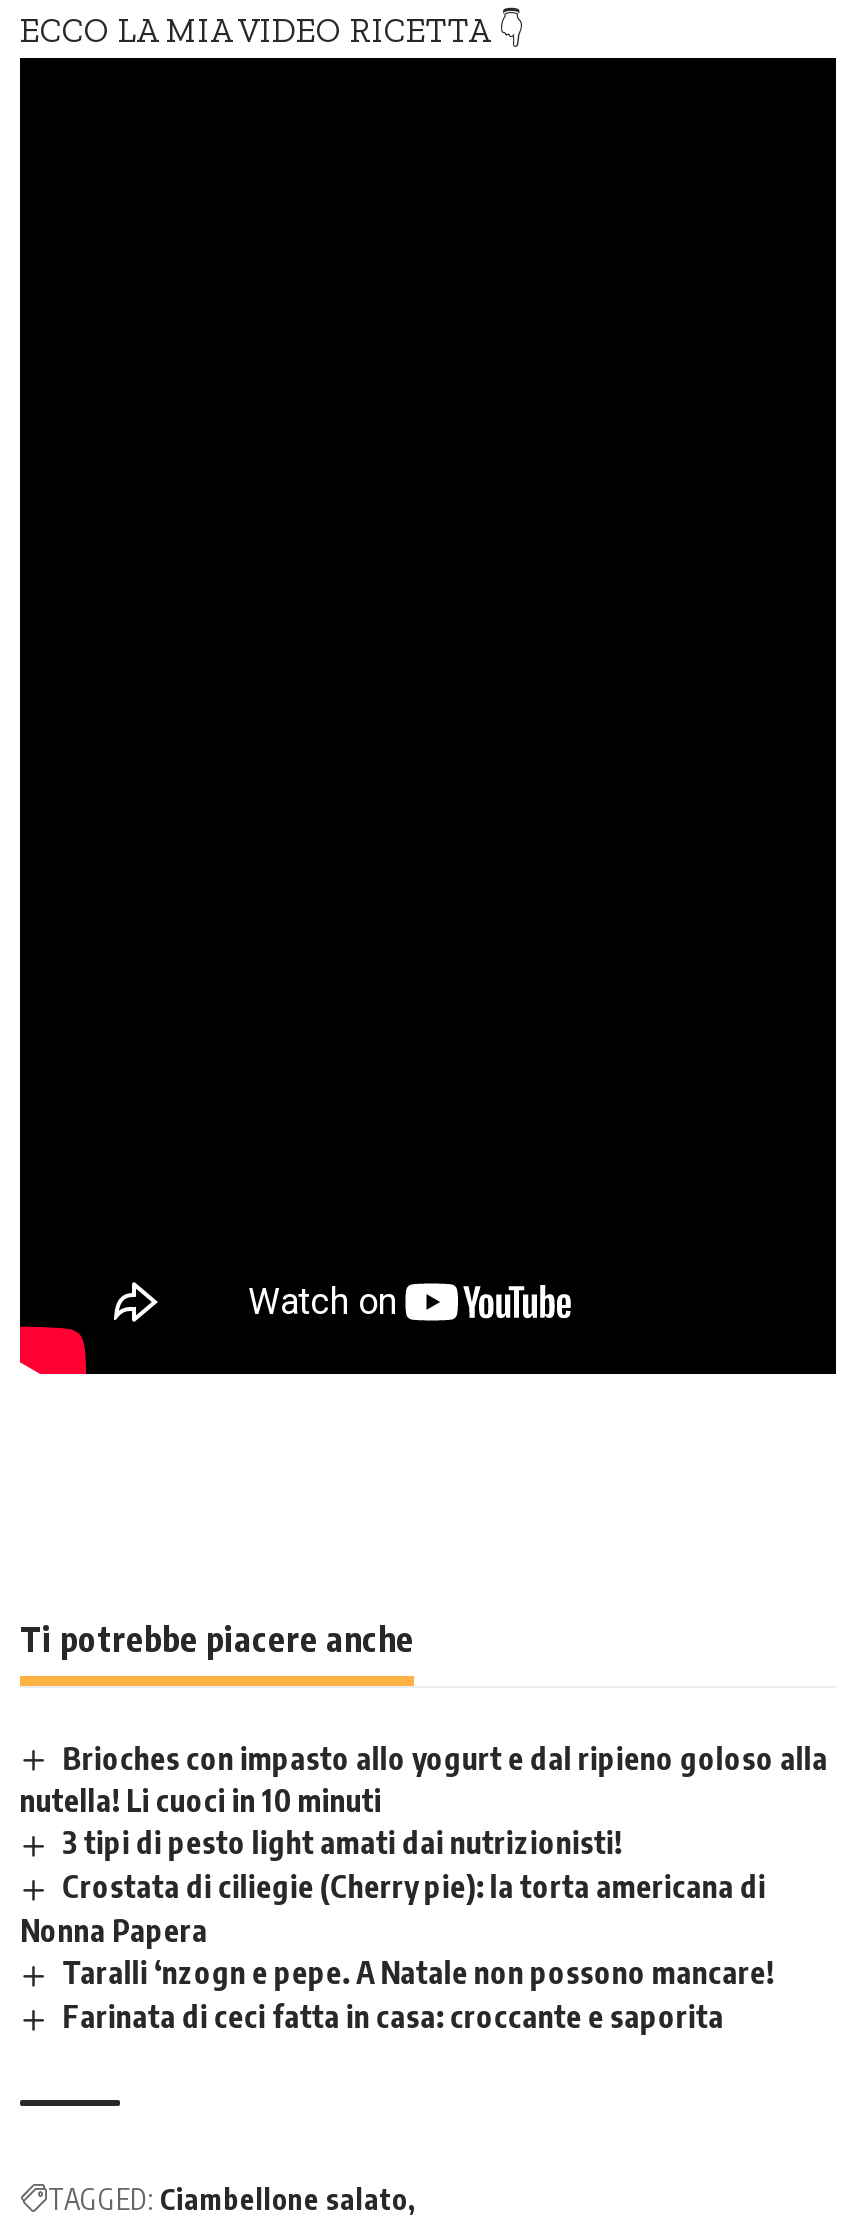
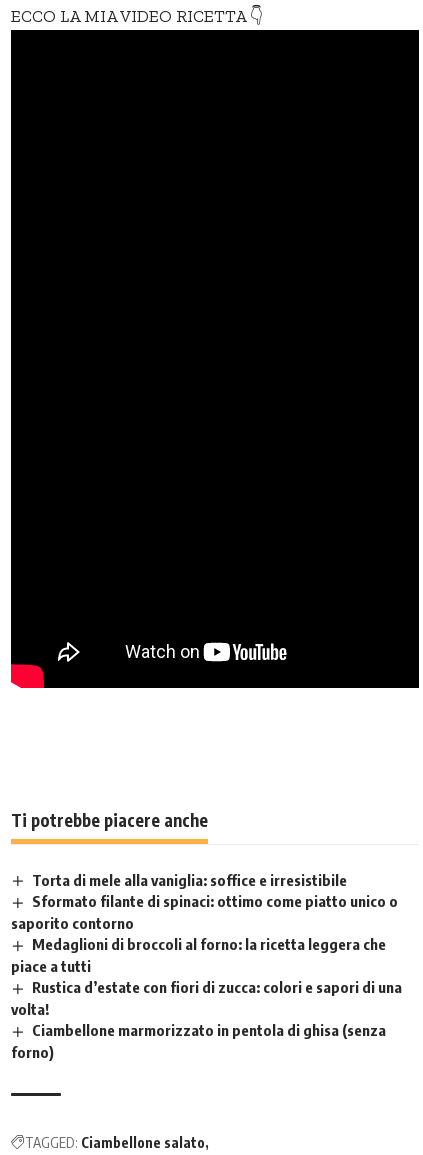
- Brioches con impasto allo yogurt e dal ripieno goloso alla
- nutella! Li cuoci in 10 minuti
- 3 tipi di pesto light amati dai nutrizionisti!
- Crostata di ciliegie (Cherry pie): la torta americana di
- Nonna Papera
- Taralli ‘nzogn e pepe. A Natale non possono mancare!
- Farinata di ceci fatta in casa: croccante e saporita
+ Torta di mele alla vaniglia: soffice e irresistibile
+ Sformato filante di spinaci: ottimo come piatto unico o
+ saporito contorno
+ Medaglioni di broccoli al forno: la ricetta leggera che
+ piace a tutti
+ Rustica d’estate con fiori di zucca: colori e sapori di una
+ volta!
+ Ciambellone marmorizzato in pentola di ghisa (senza
+ forno)
